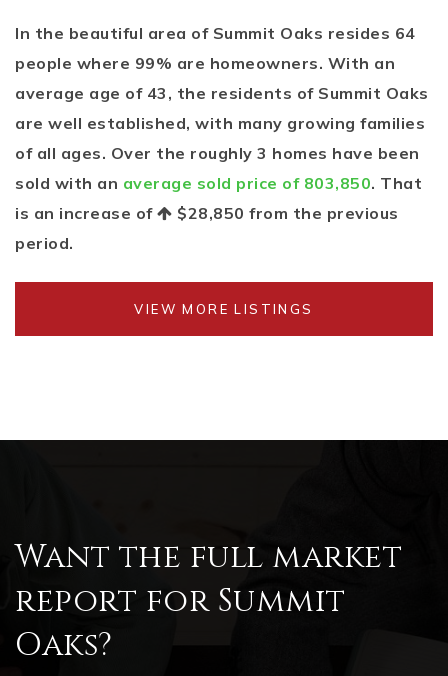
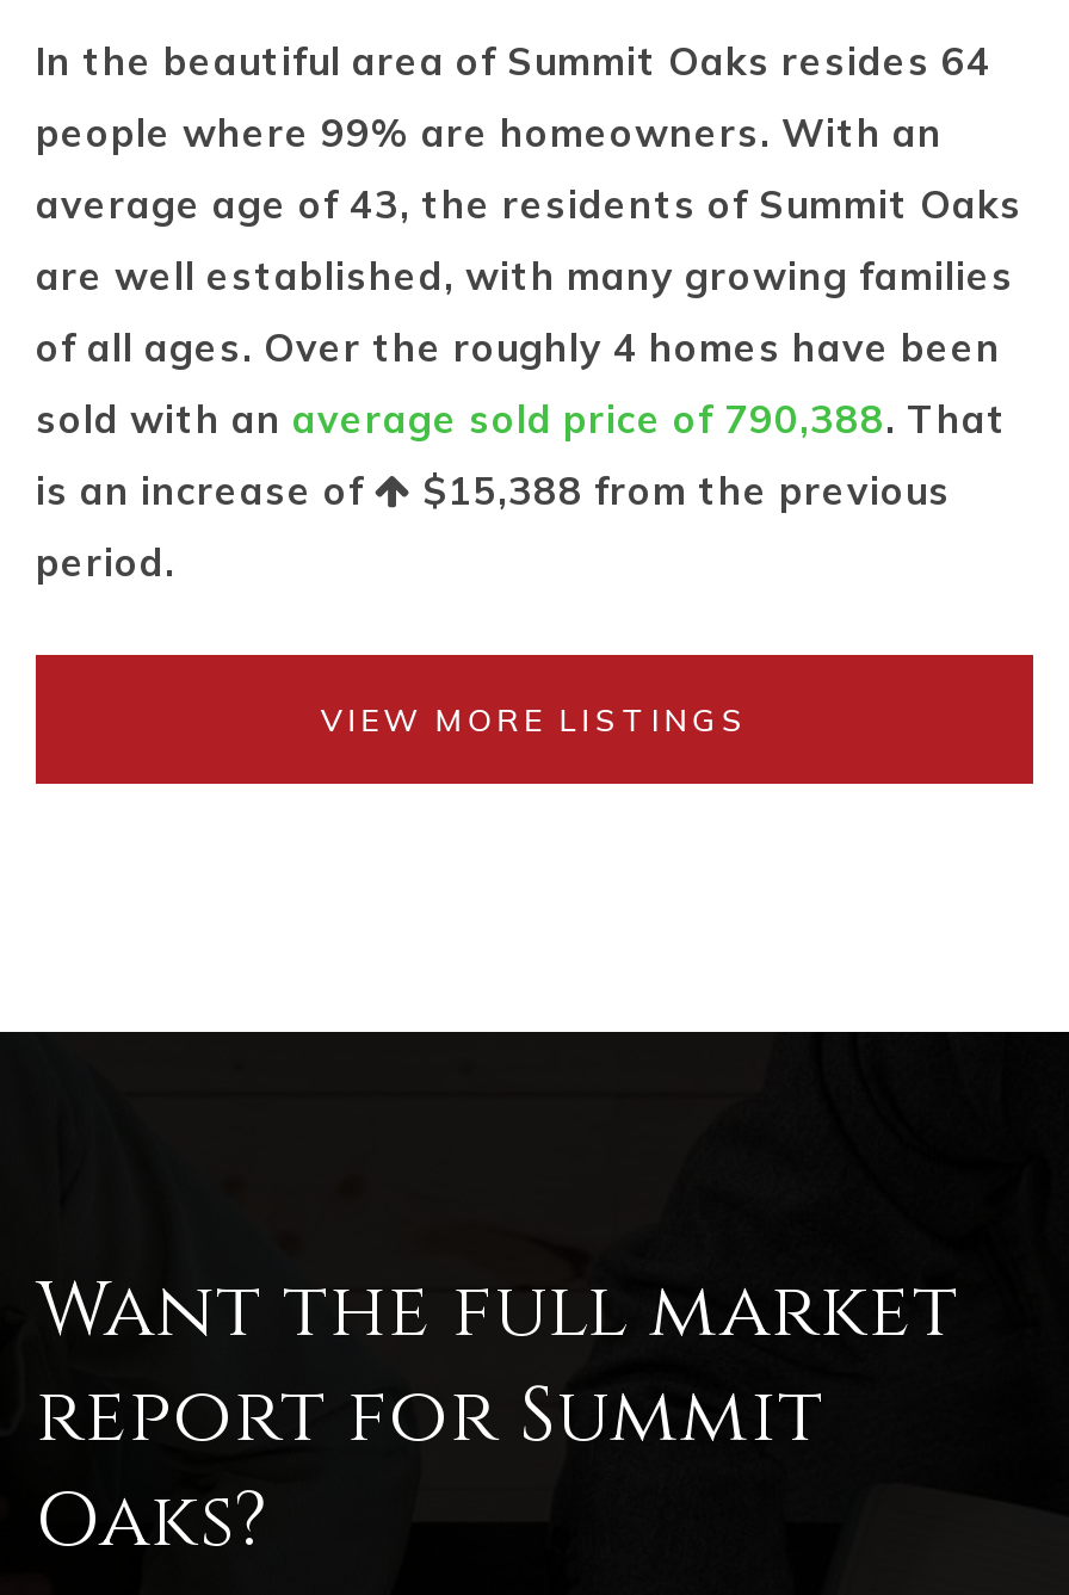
- of all ages. Over the roughly 3 homes have been
+ of all ages. Over the roughly 4 homes have been

- sold with an average sold price of 803,850. That
+ sold with an average sold price of 790,388. That

- $28,850 from the previous
+ $15,388 from the previous
